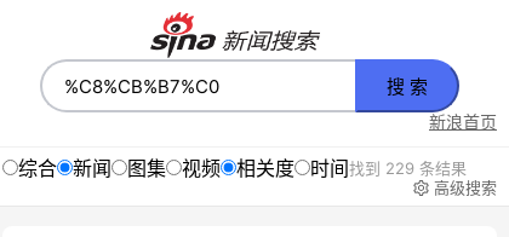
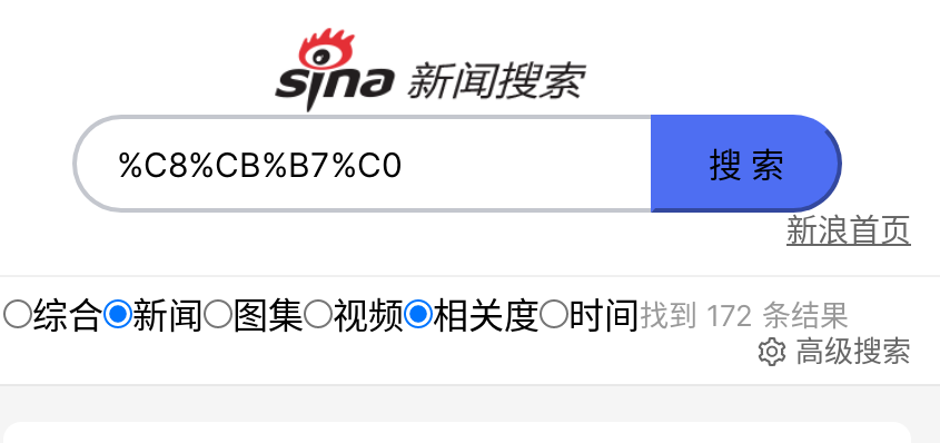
- 时间找到 229 条结果
+ 时间找到 172 条结果
